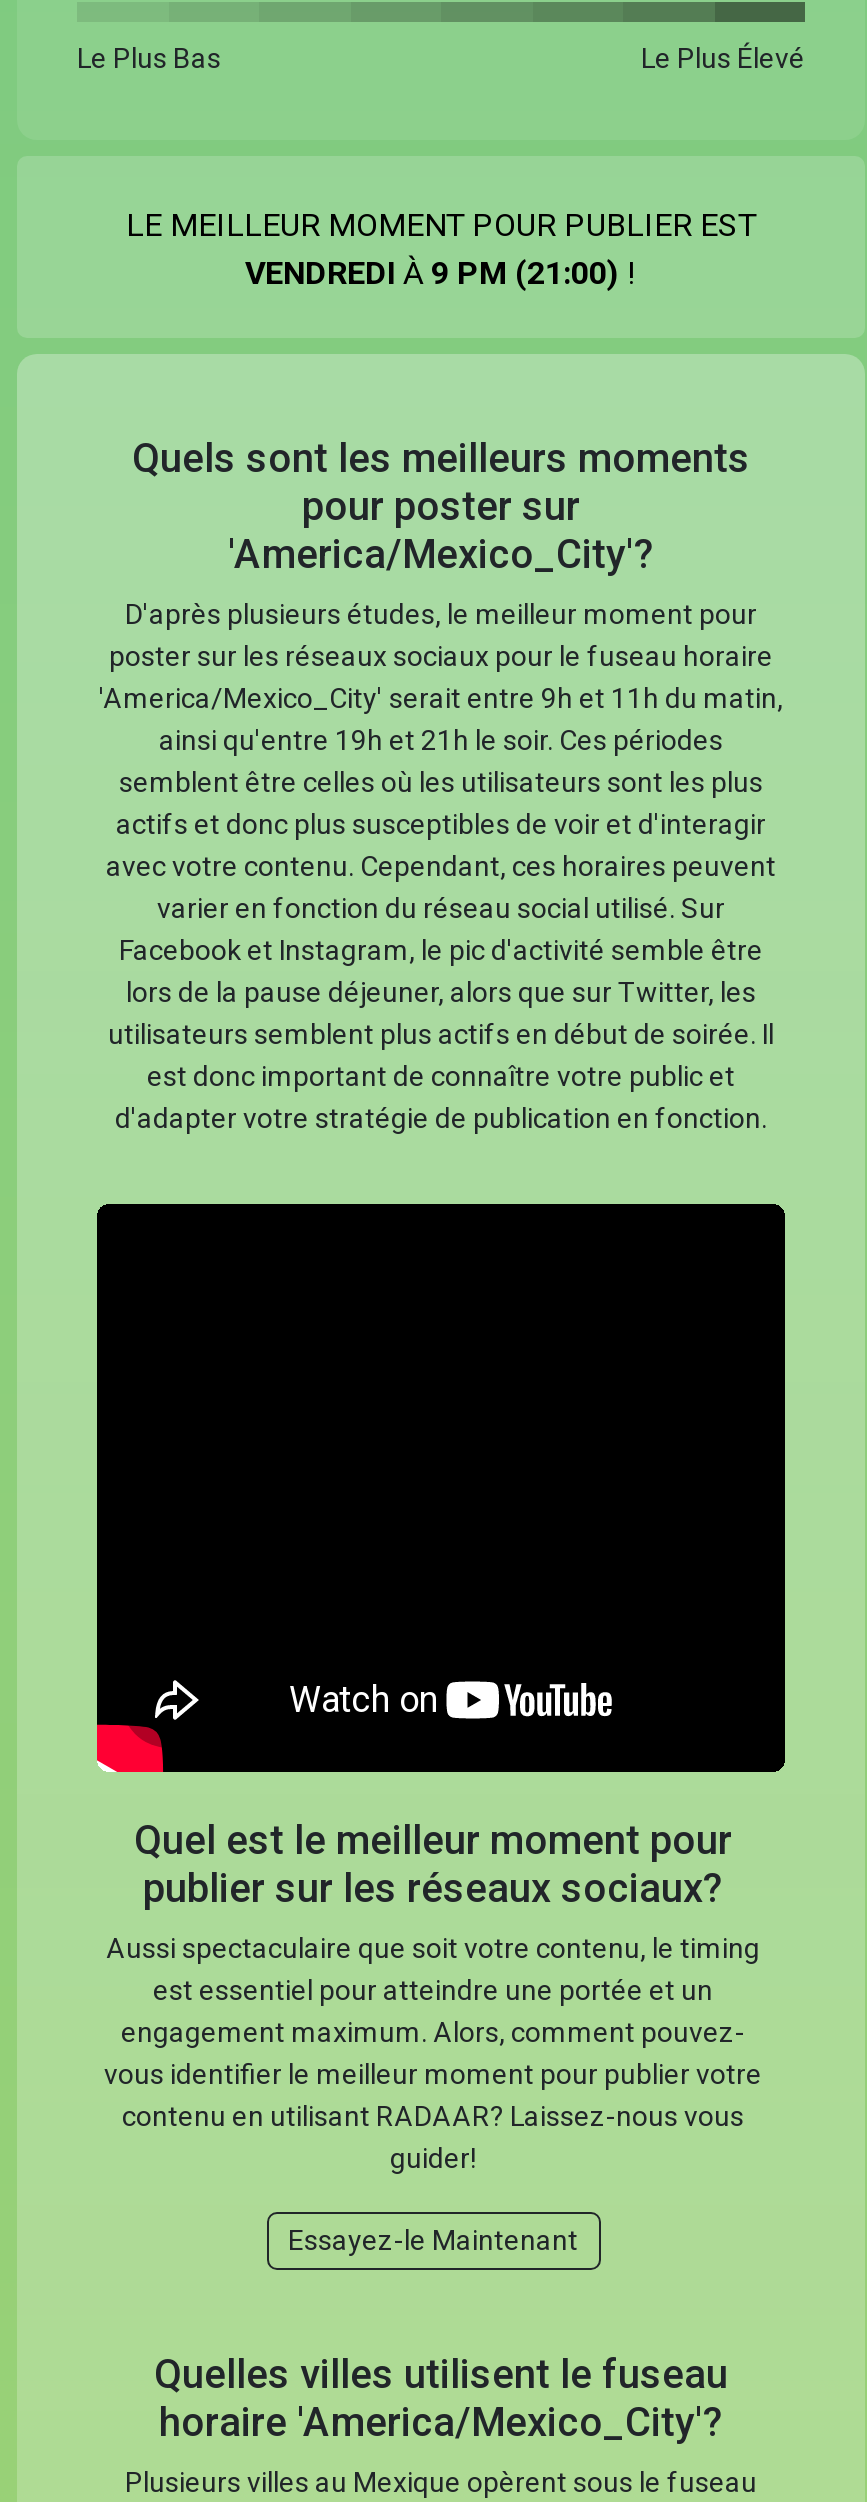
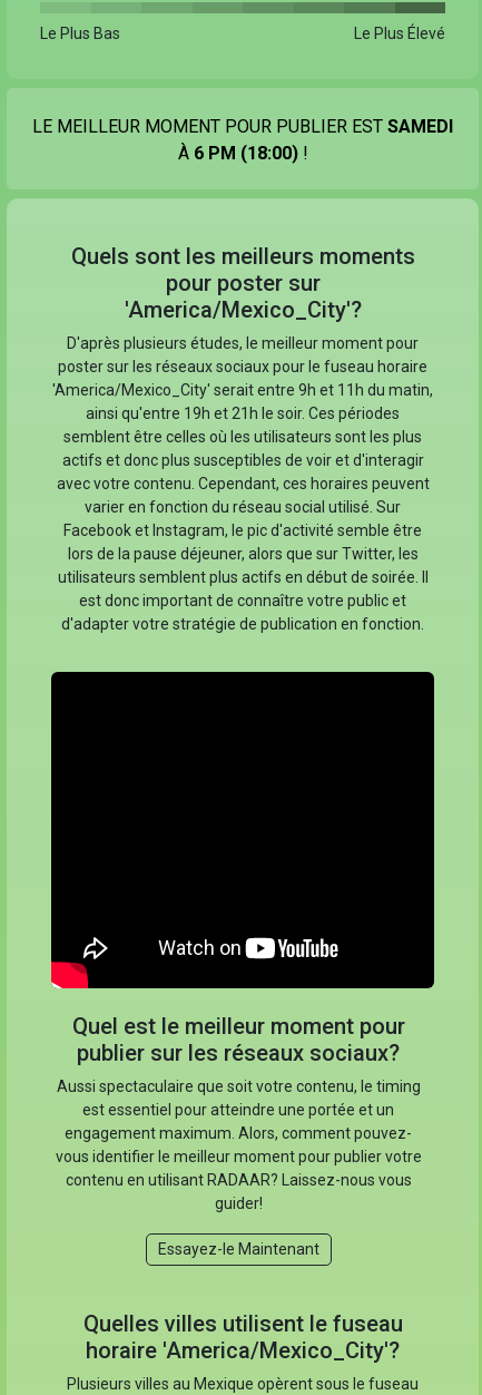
- LE MEILLEUR MOMENT POUR PUBLIER EST
- VENDREDI À 9 PM (21:00)!
+ LE MEILLEUR MOMENT POUR PUBLIER EST SAMEDI
+ À 6 PM (18:00)!
